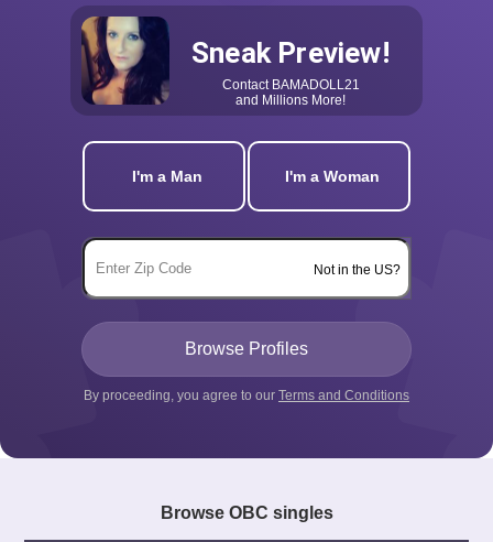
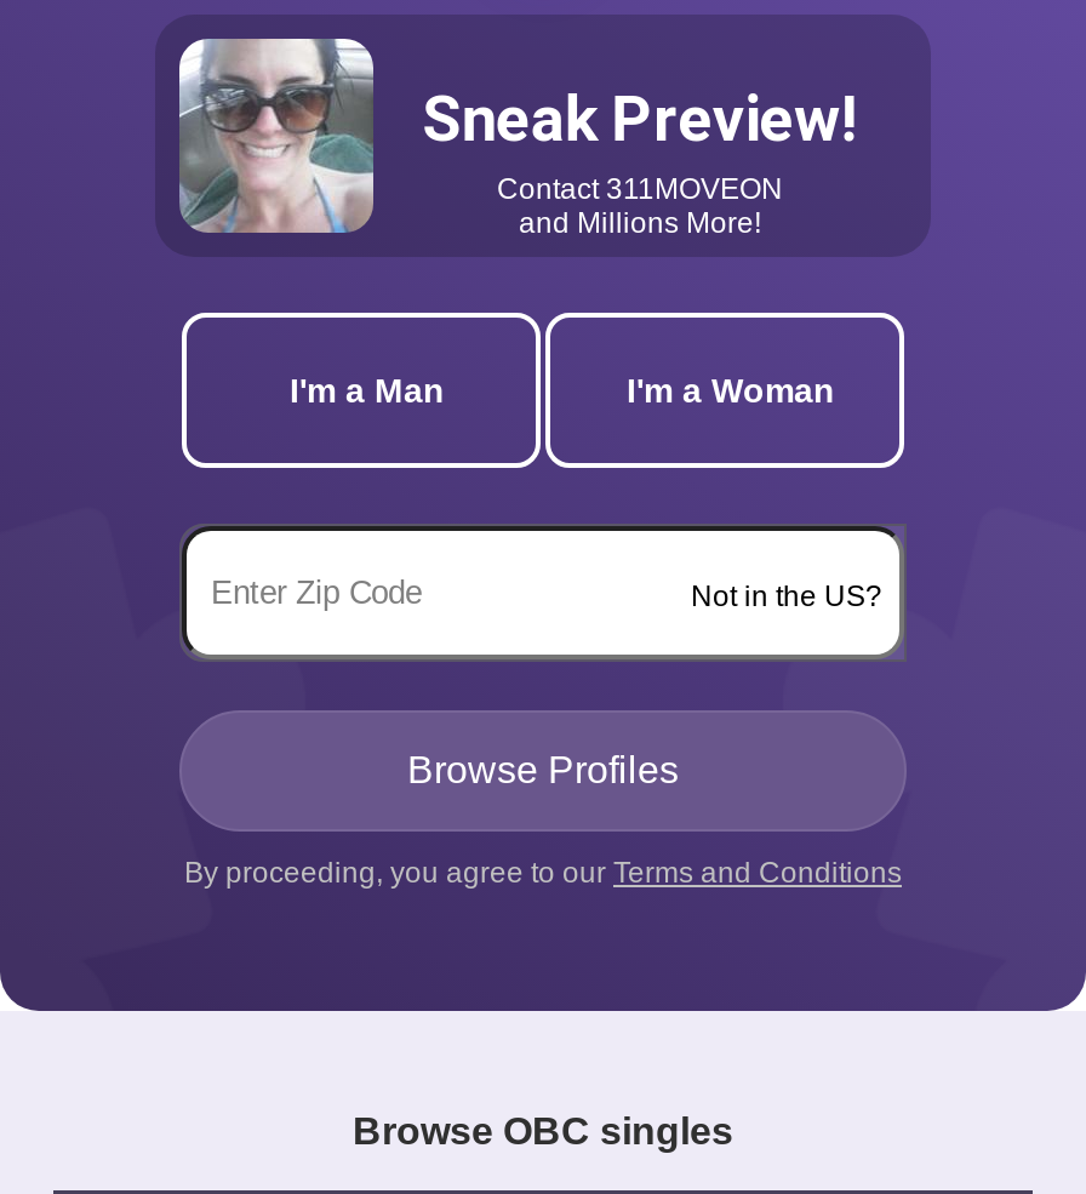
- [image]
+ [image]

- Contact BAMADOLL21
+ Contact 311MOVEON
